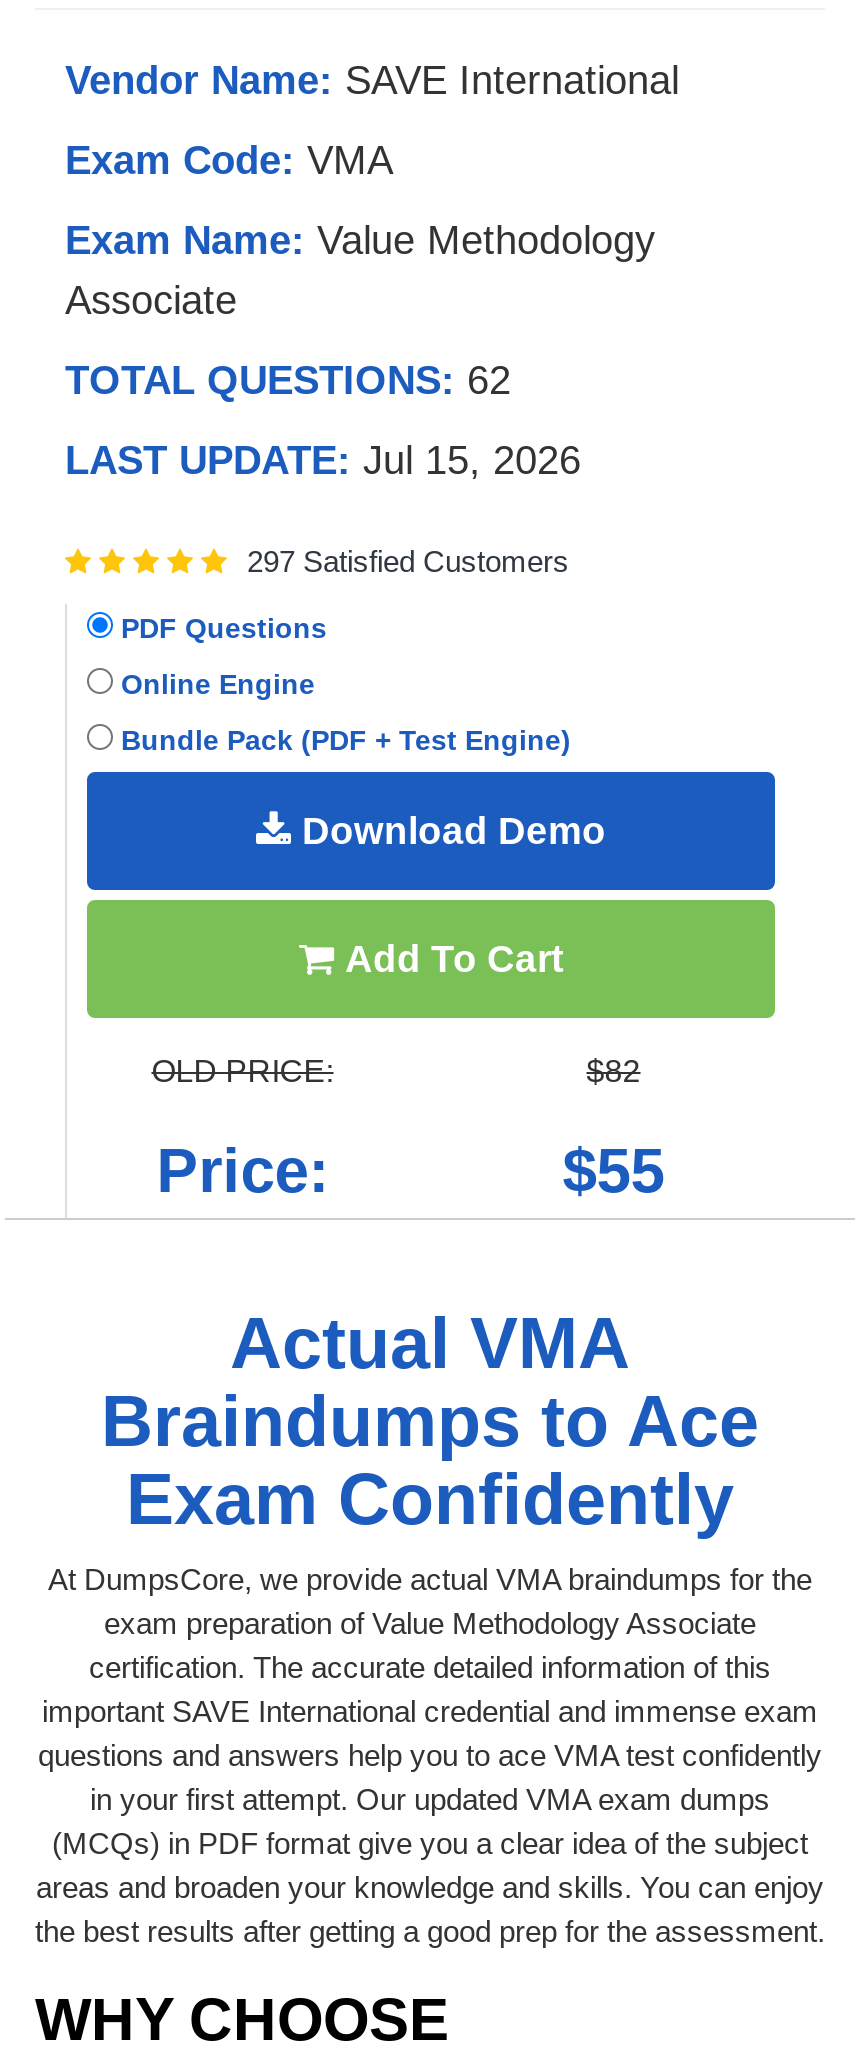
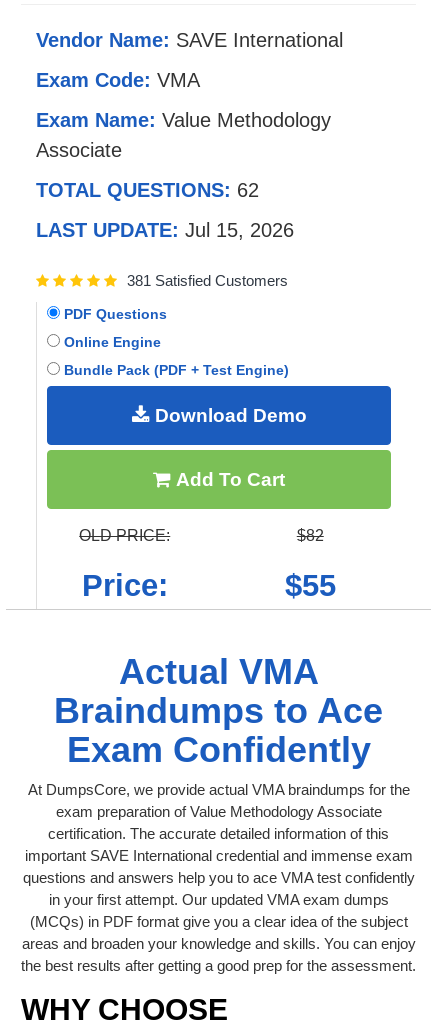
- 297 Satisfied Customers
+ 381 Satisfied Customers
